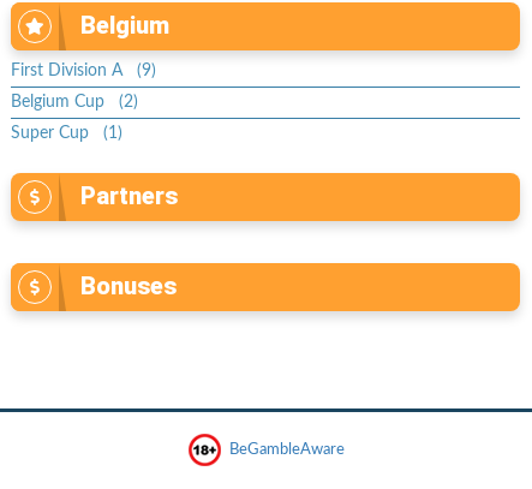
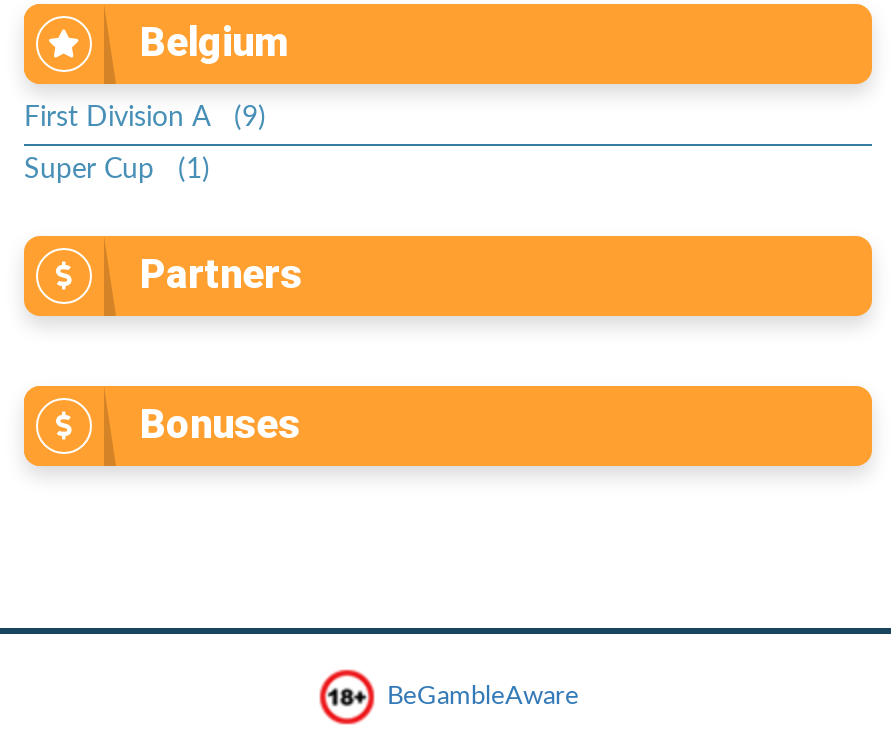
- Belgium Cup (2)
